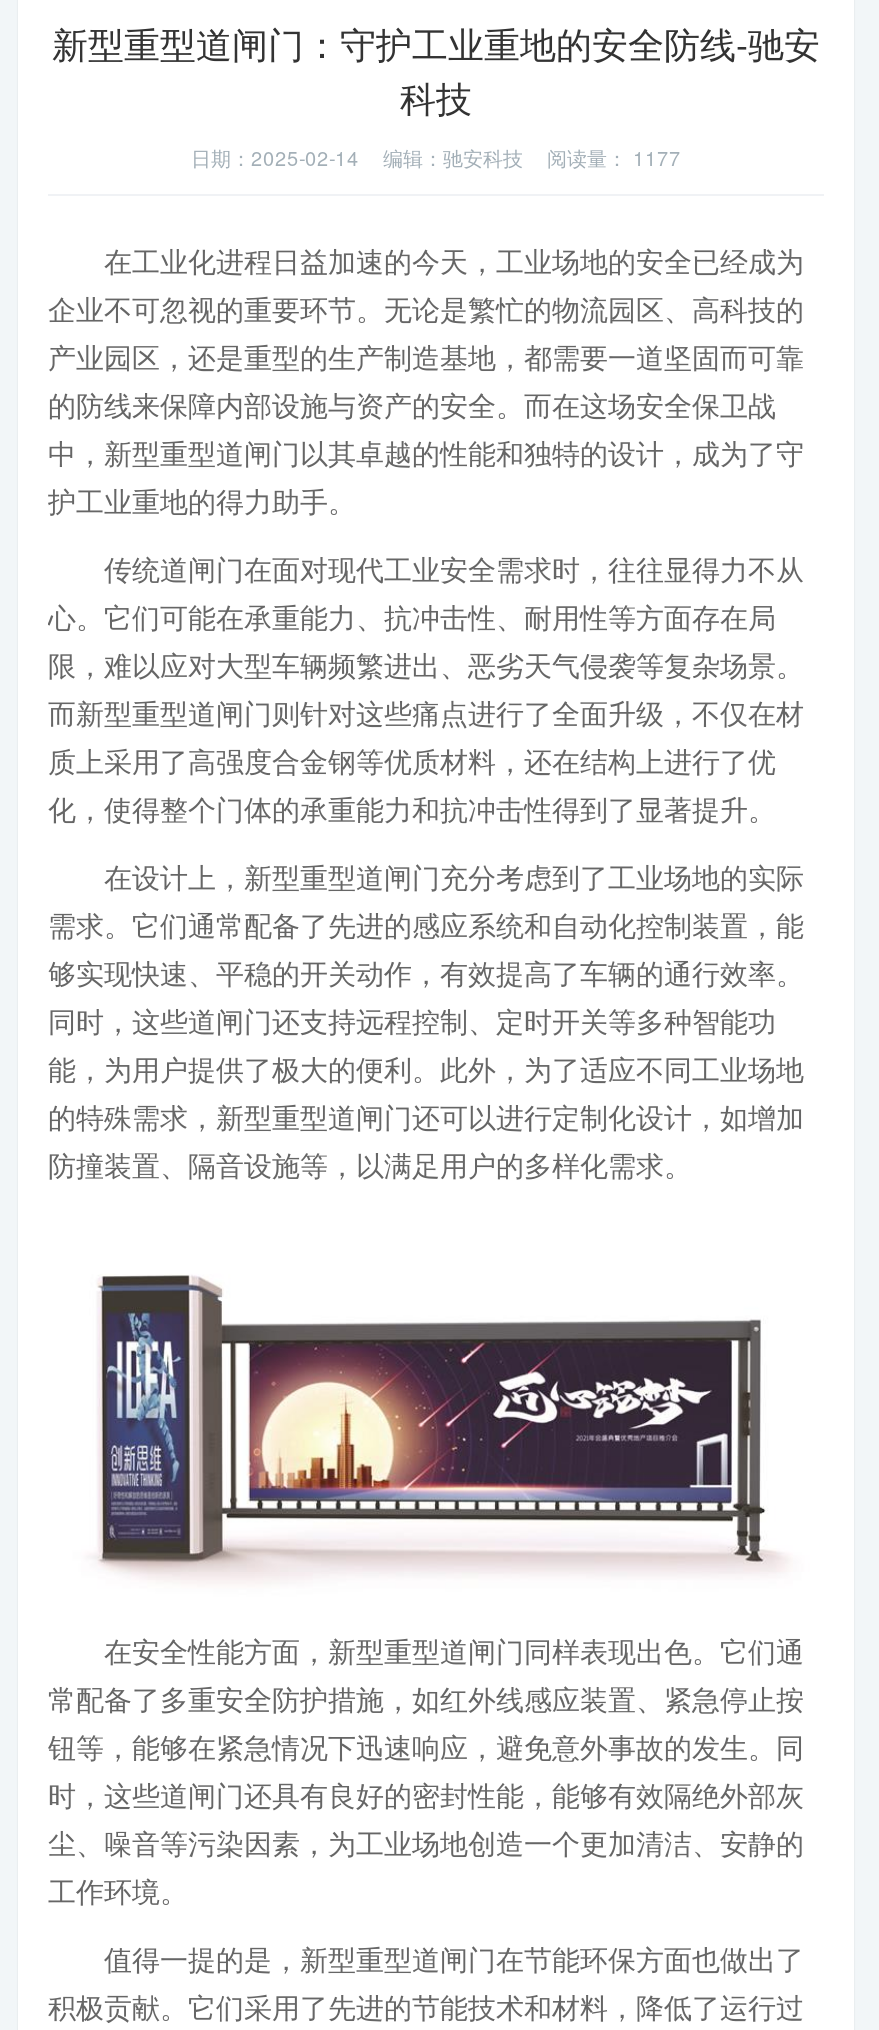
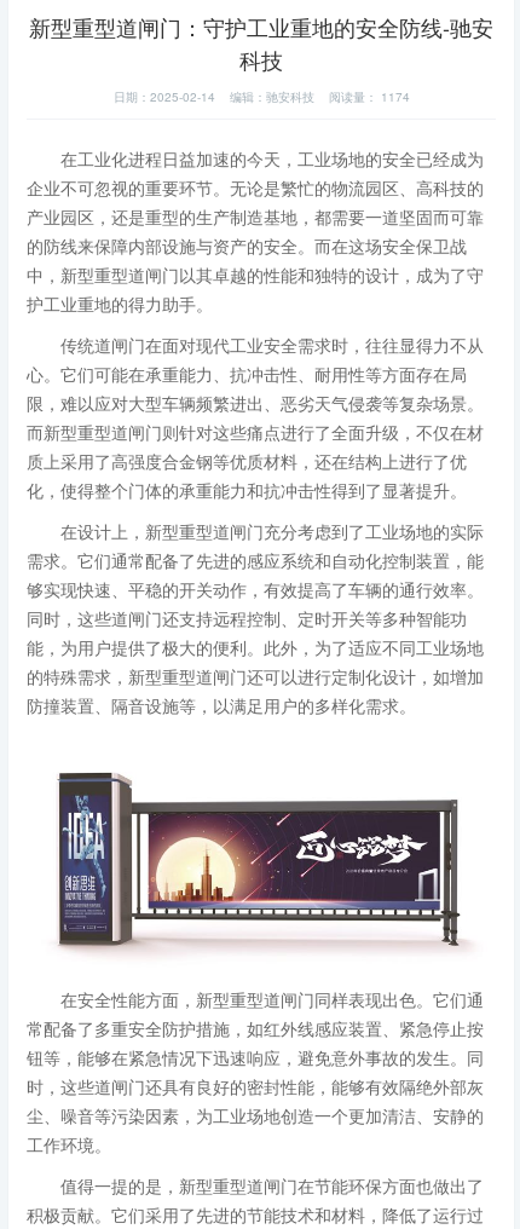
- 日期：2025-02-14 编辑：驰安科技 阅读量：1177
+ 日期：2025-02-14 编辑：驰安科技 阅读量：1174
